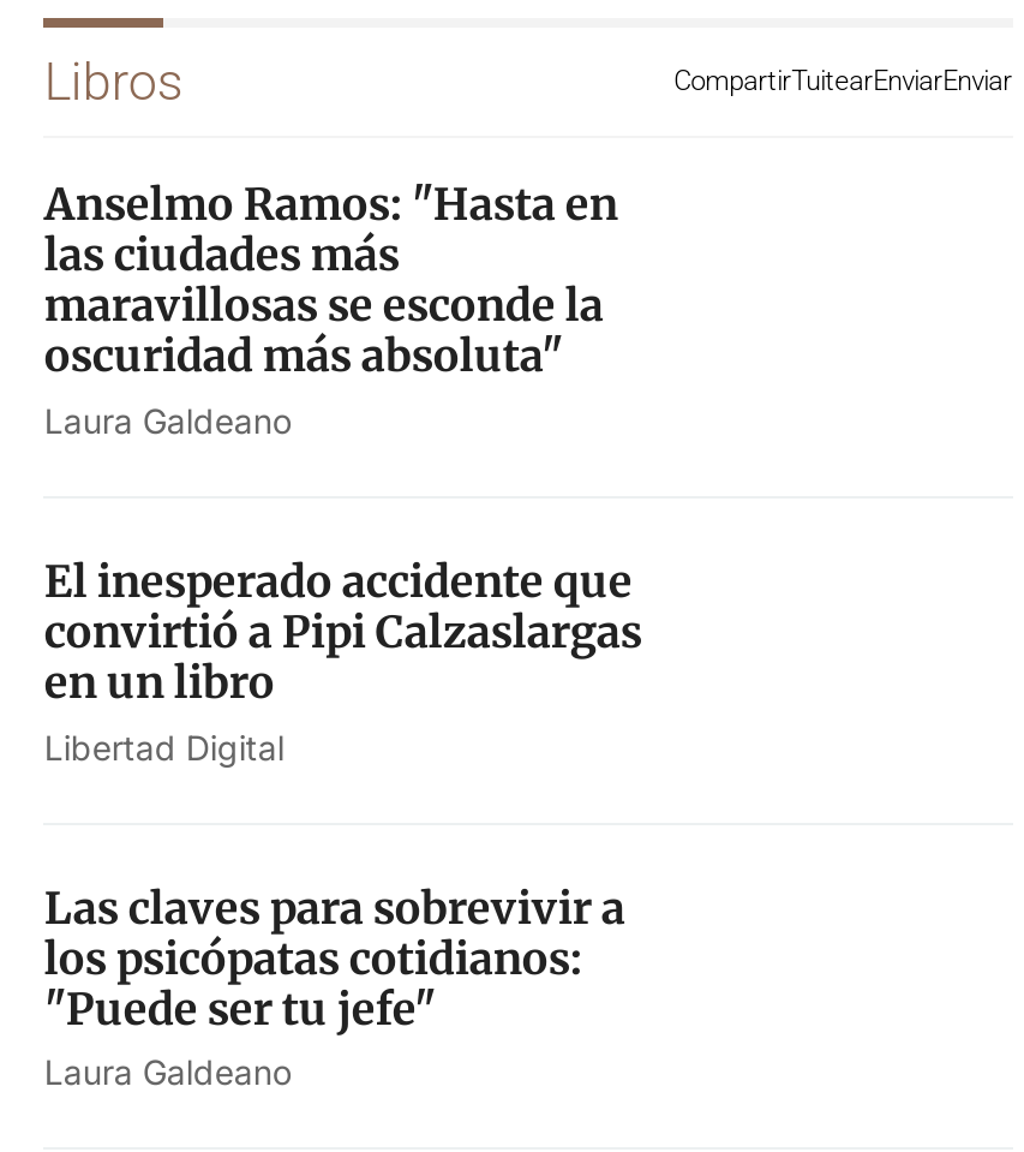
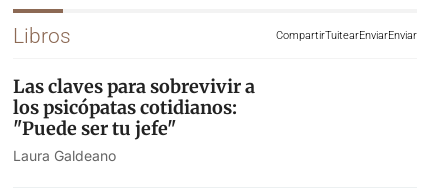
- Anselmo Ramos: "Hasta en
- las ciudades más
- maravillosas se esconde la
- oscuridad más absoluta"
- Laura Galdeano
- El inesperado accidente que
- convirtió a Pipi Calzaslargas
- en un libro
- Libertad Digital
